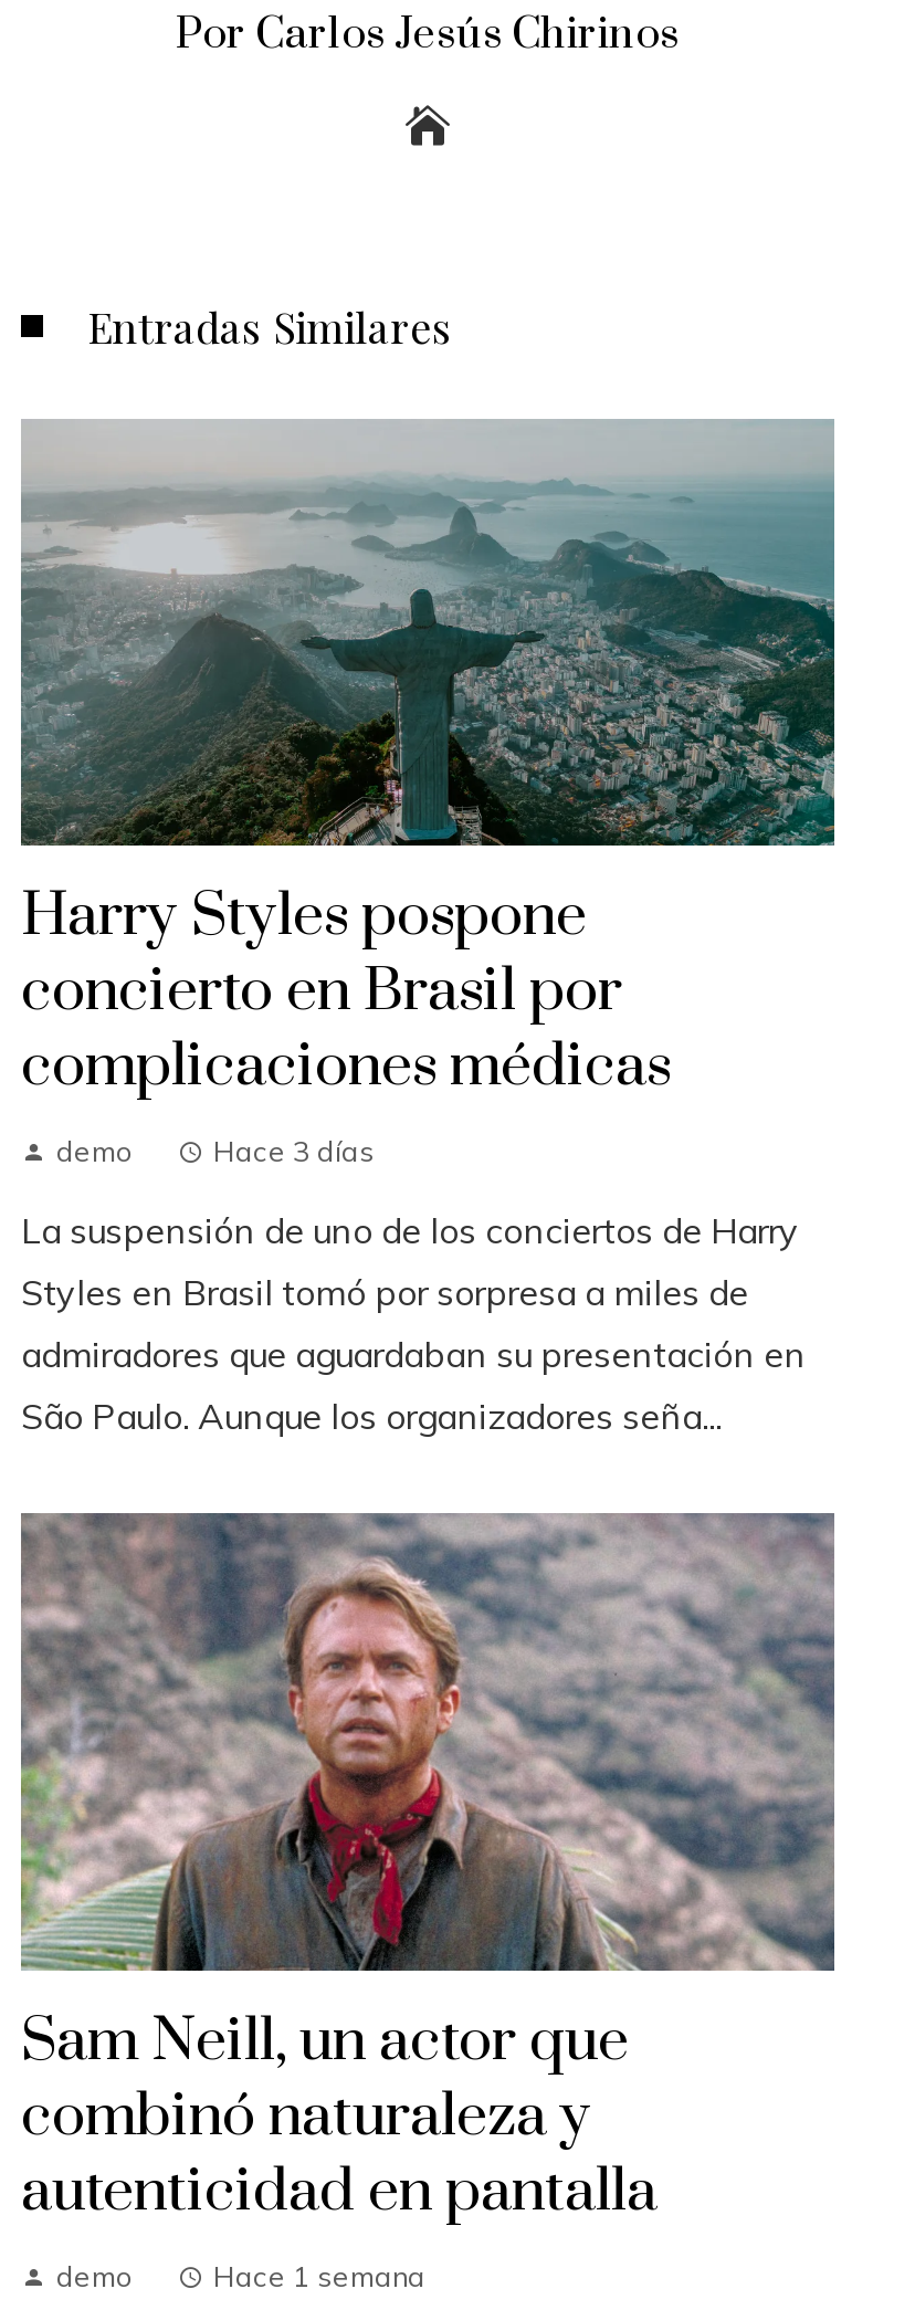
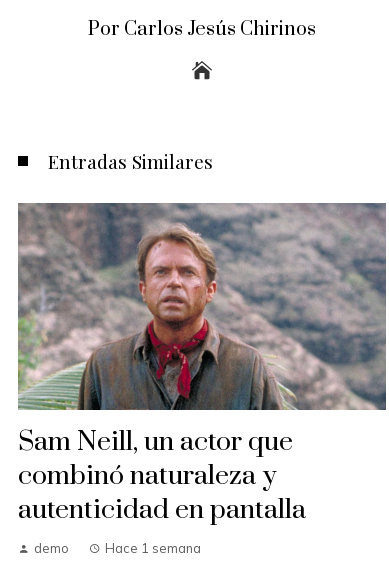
- [image]
- Harry Styles pospone
- concierto en Brasil por
- complicaciones médicas
- demo
- Hace 3 días
- La suspensión de uno de los conciertos de Harry
- Styles en Brasil tomó por sorpresa a miles de
- admiradores que aguardaban su presentación en
- São Paulo. Aunque los organizadores seña...
